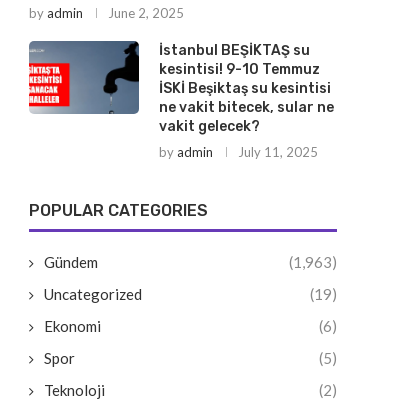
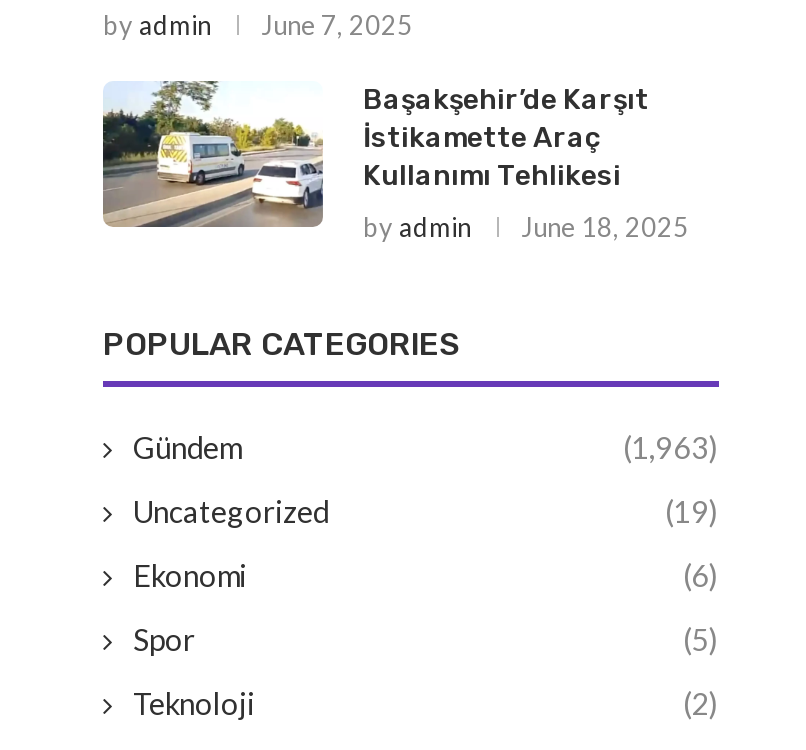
- by admin June 2, 2025
+ by admin June 7, 2025

- [image]
- İstanbul BEŞİKTAŞ su
- kesintisi! 9-10 Temmuz
- İSKİ Beşiktaş su kesintisi
- ne vakit bitecek, sular ne
- vakit gelecek?
+ [image]
+ Başakşehir’de Karşıt
+ İstikamette Araç
+ Kullanımı Tehlikesi

- by admin July 11, 2025
+ by admin June 18, 2025
